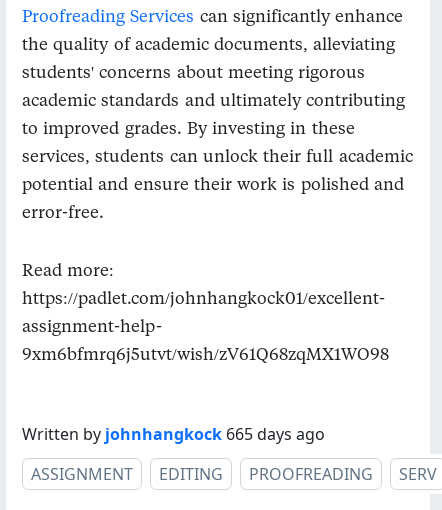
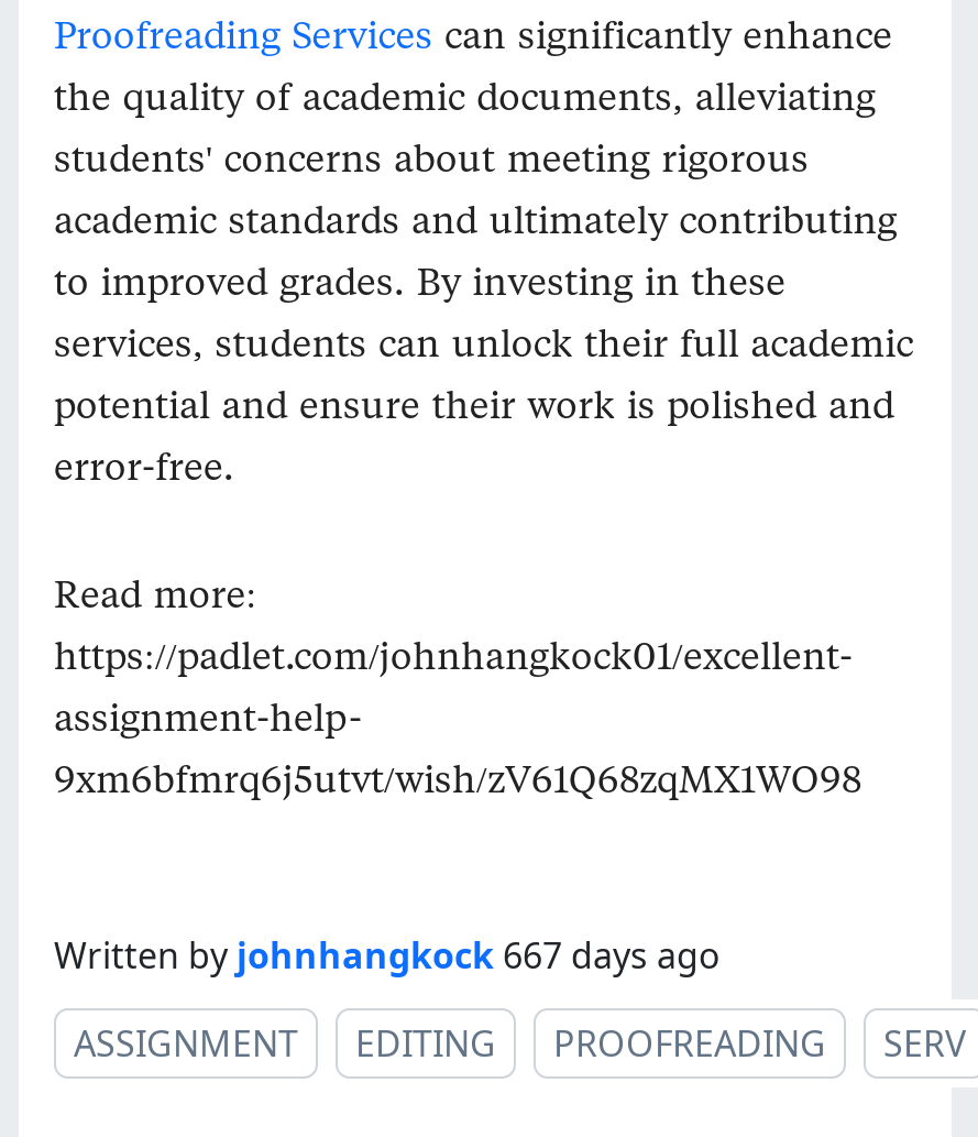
- Written by johnhangkock 665 days ago
+ Written by johnhangkock 667 days ago
